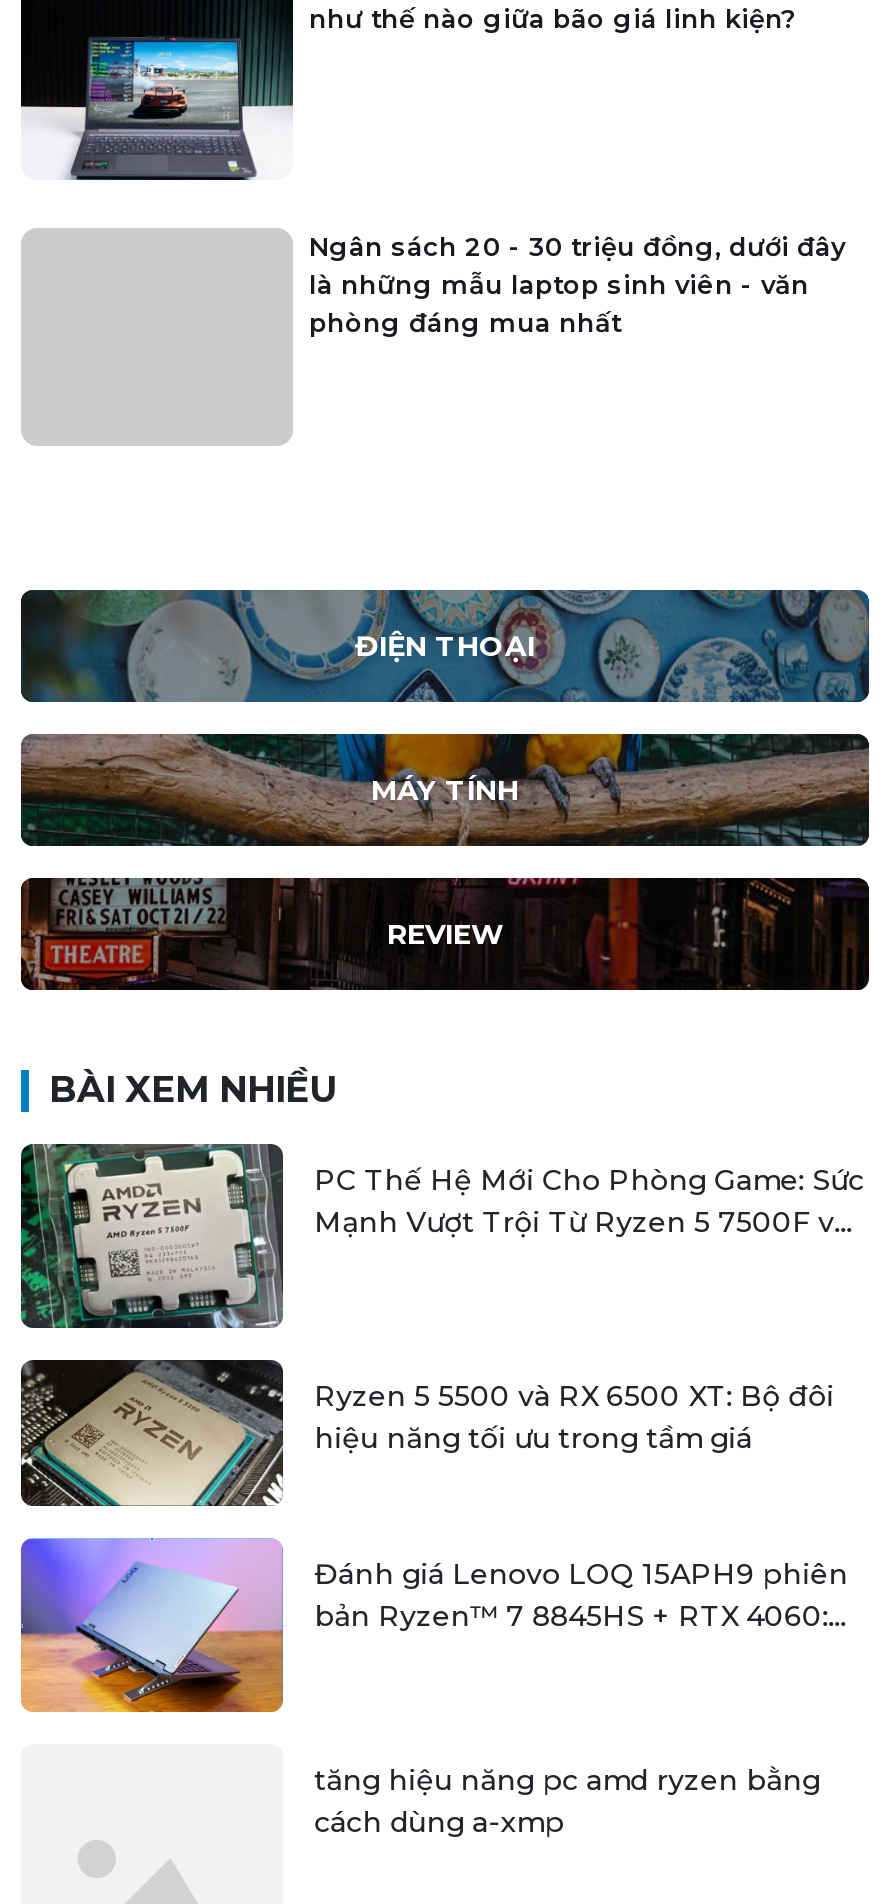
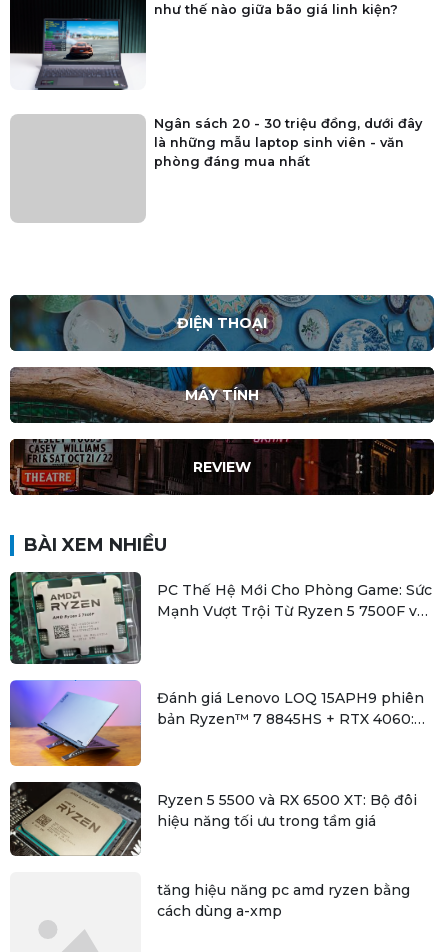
moved down: [image] | Ryzen 5 5500 và RX 6500 XT: Bộ đôi | hiệu năng tối ưu trong tầm giá

moved up: [image] | Đánh giá Lenovo LOQ 15APH9 phiên | bản Ryzen™ 7 8845HS + RTX 4060:
